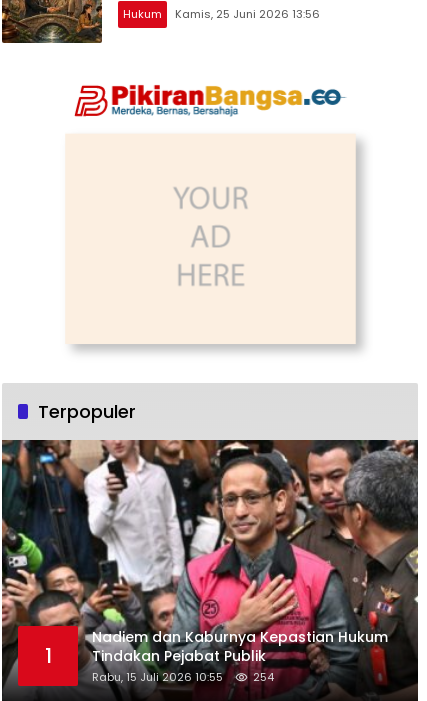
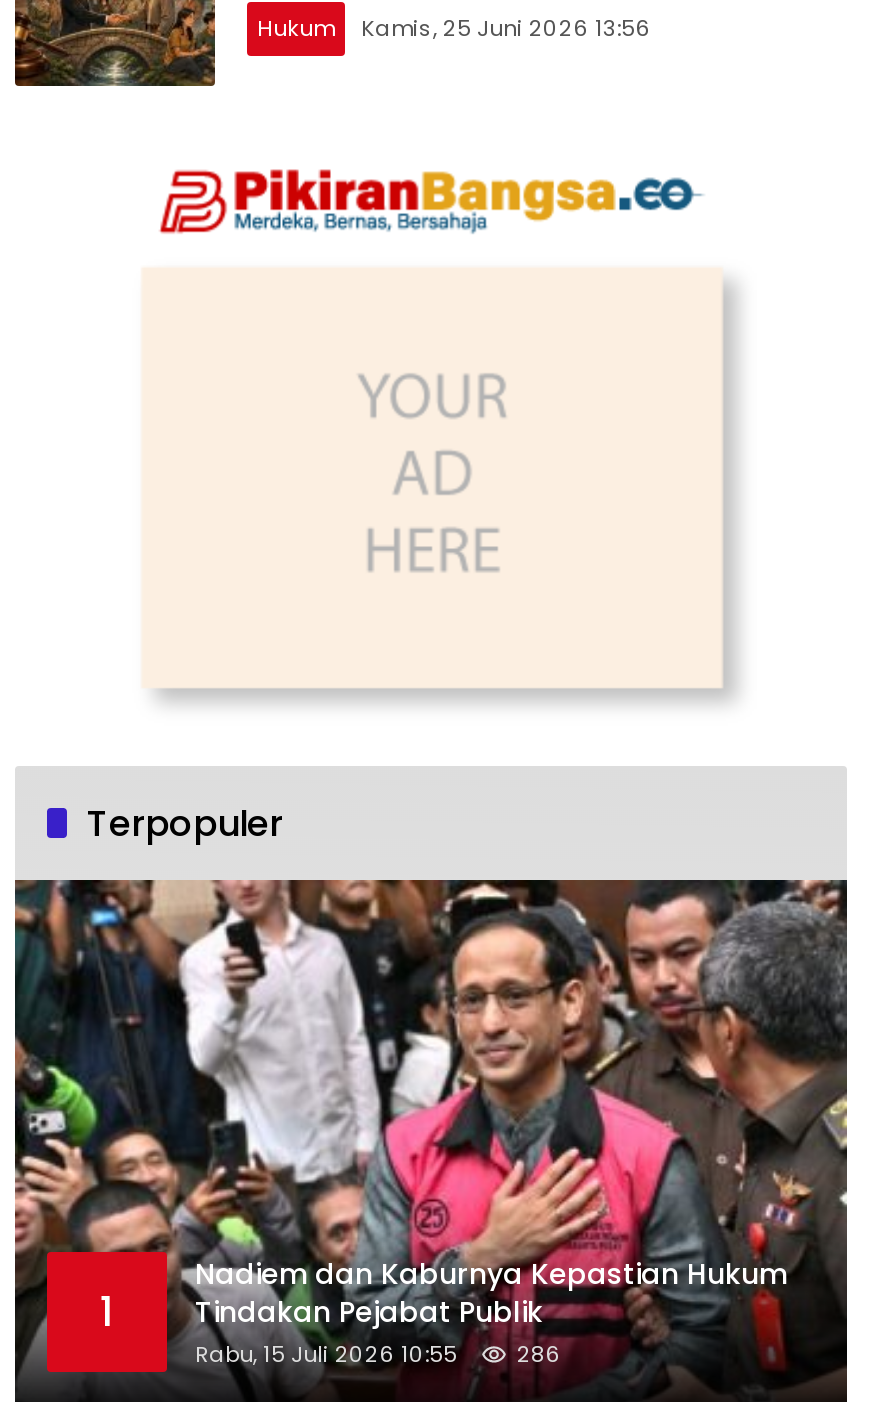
- Rabu, 15 Juli 2026 10:55 254
+ Rabu, 15 Juli 2026 10:55 286
